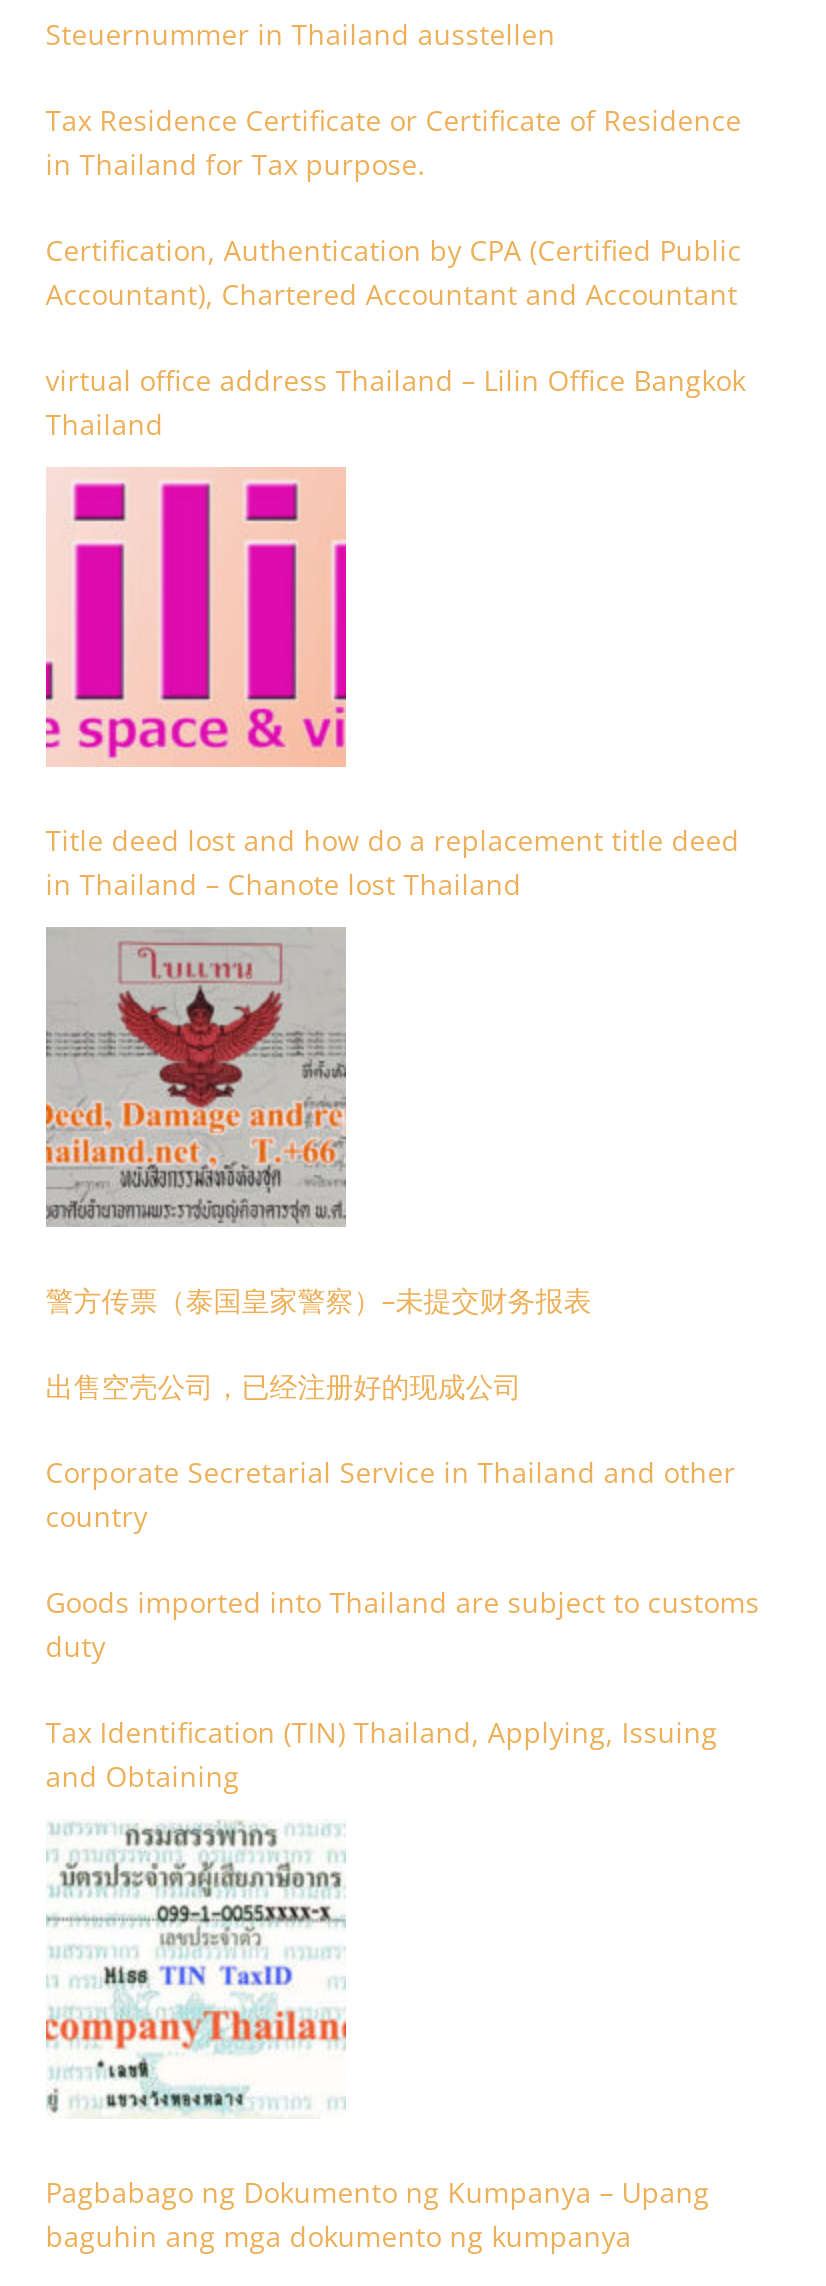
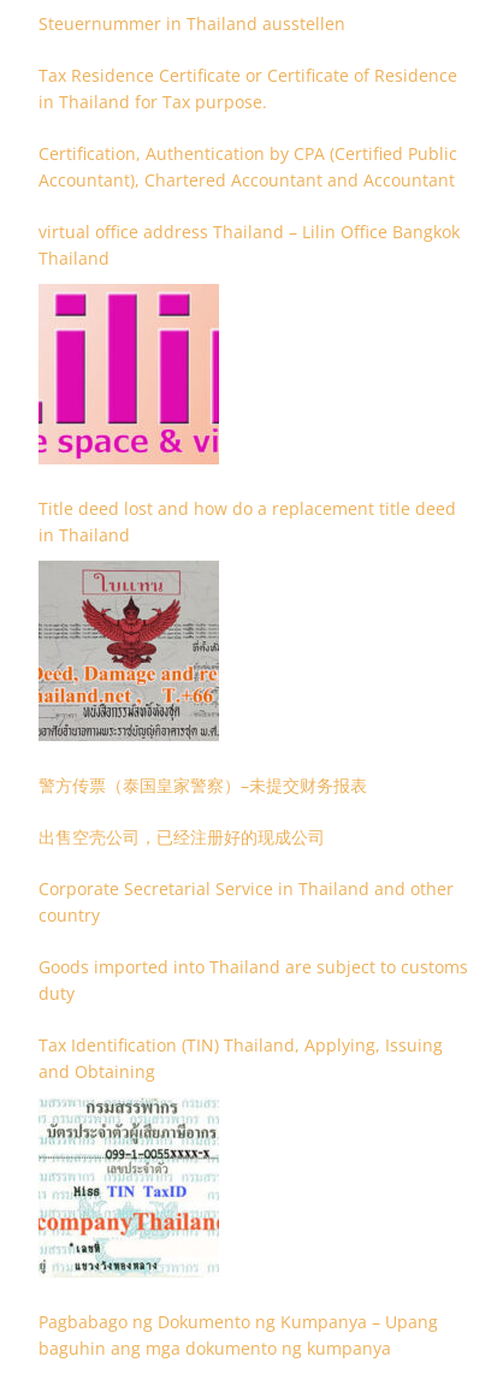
- in Thailand – Chanote lost Thailand
+ in Thailand
